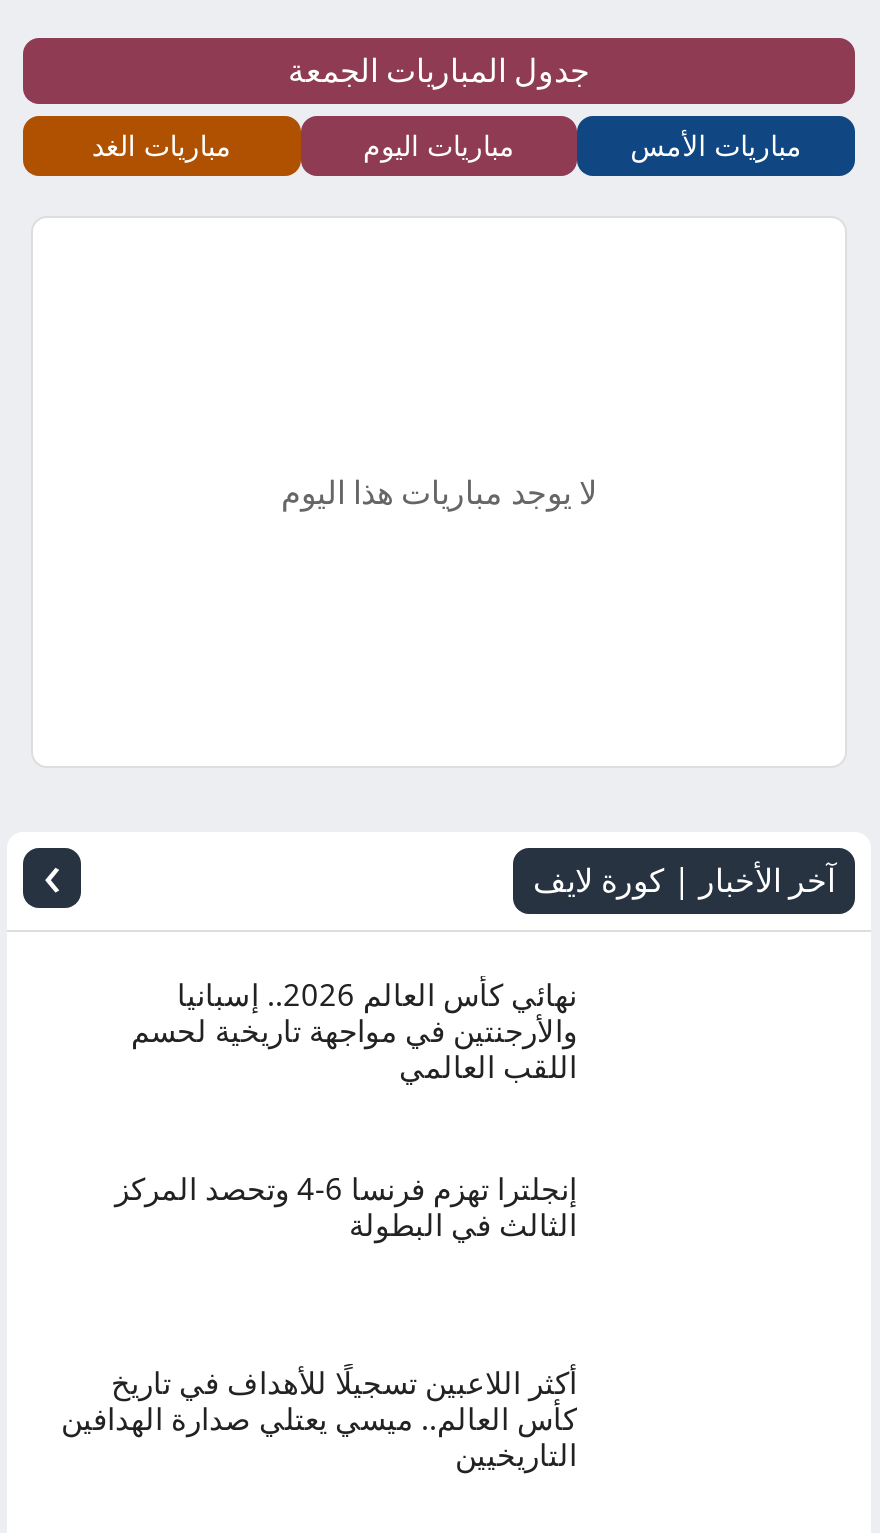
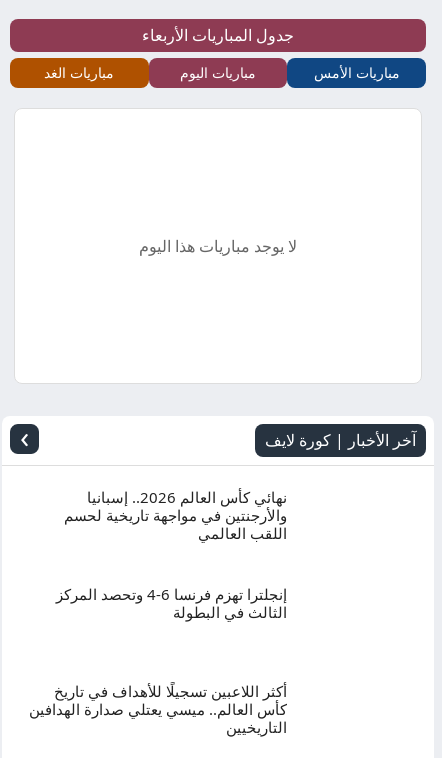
- جدول المباريات الجمعة
+ جدول المباريات الأربعاء
